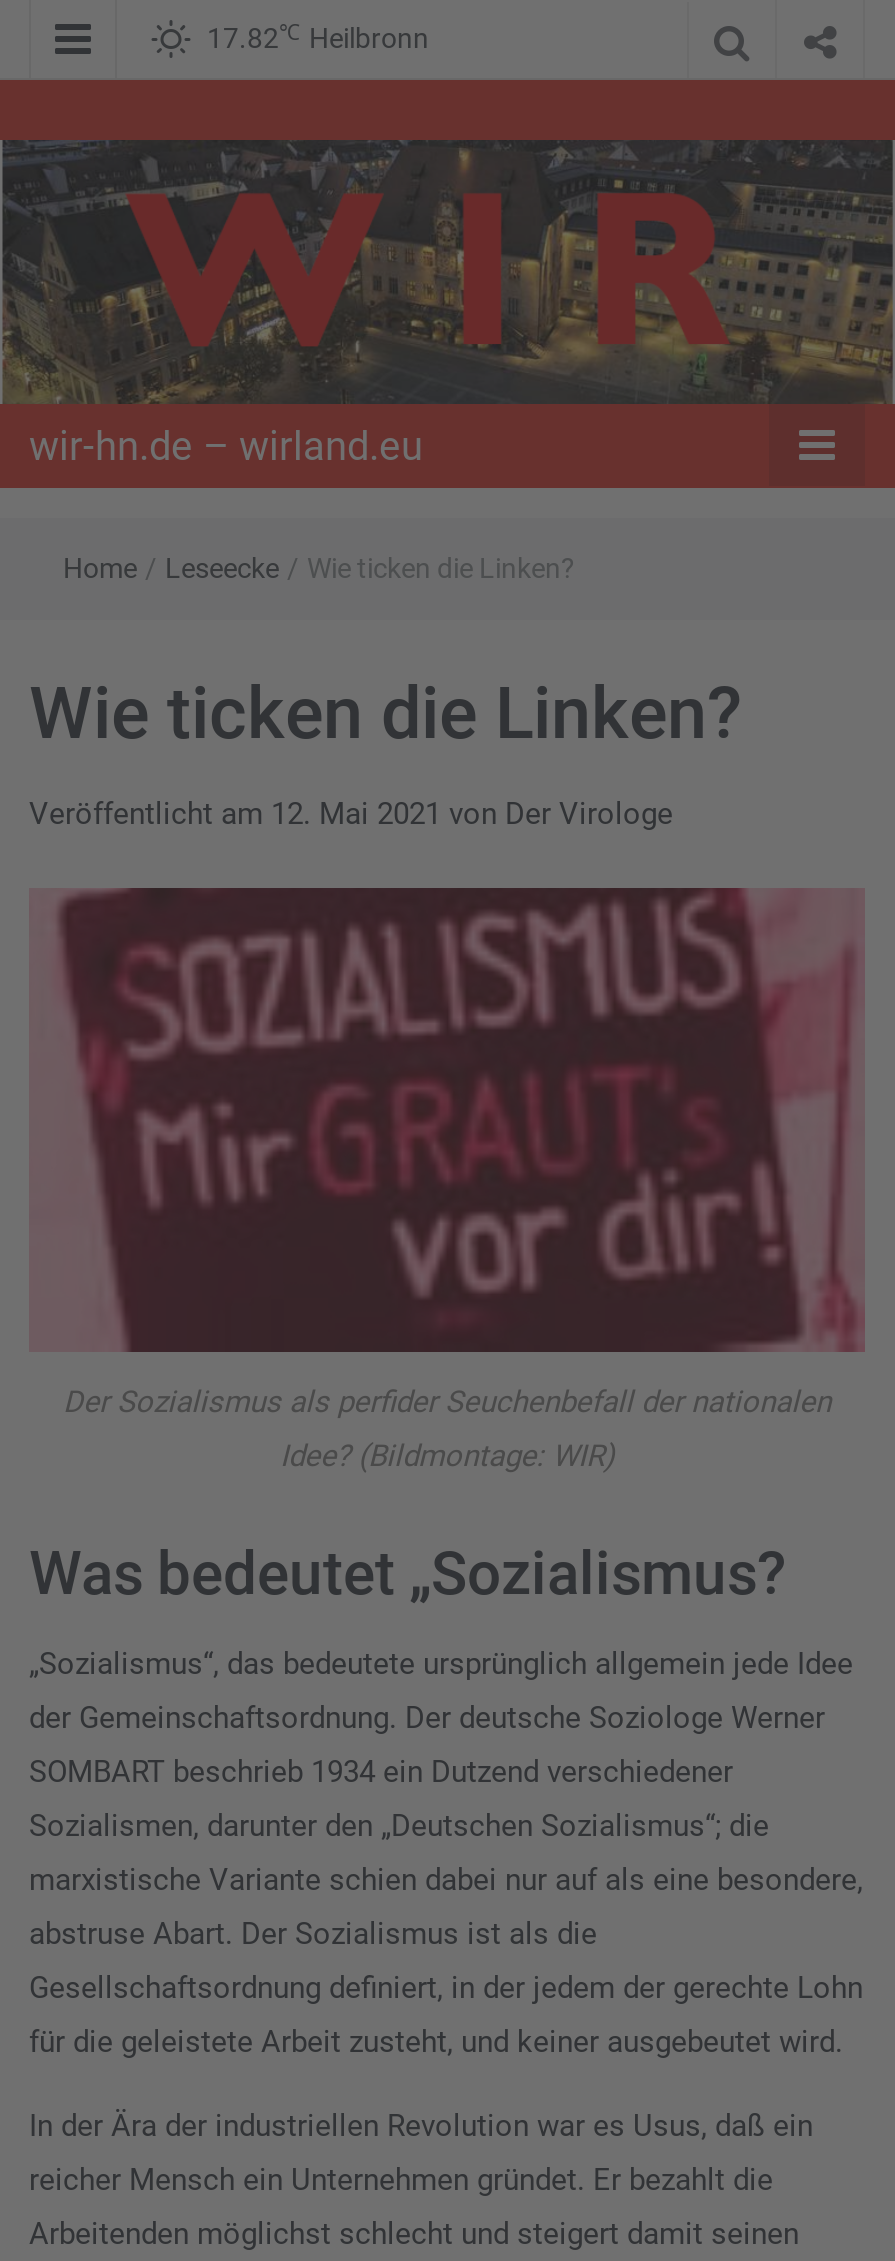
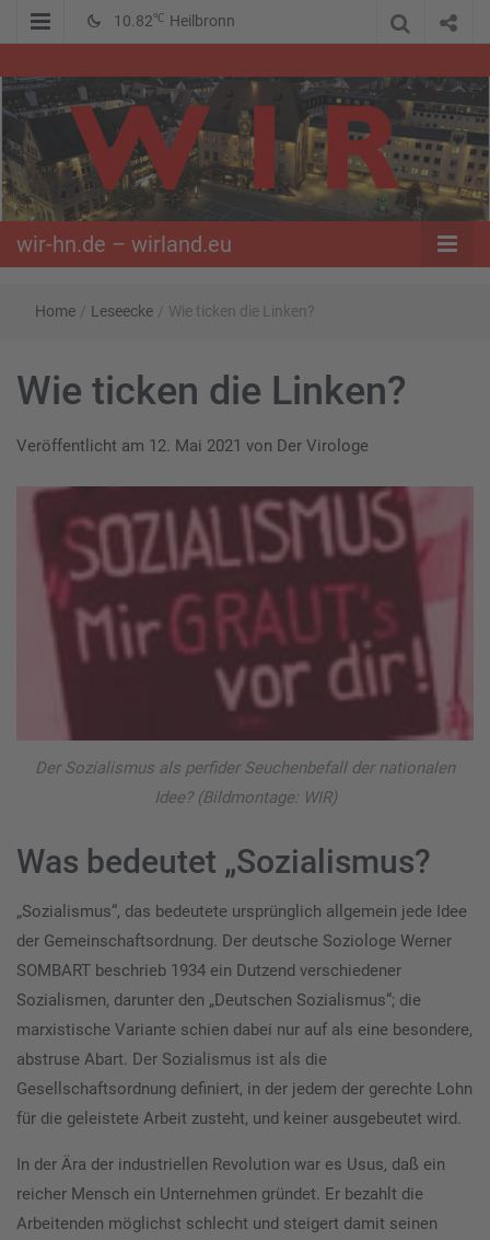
- 17.82℃ Heilbronn
+ 10.82℃ Heilbronn
